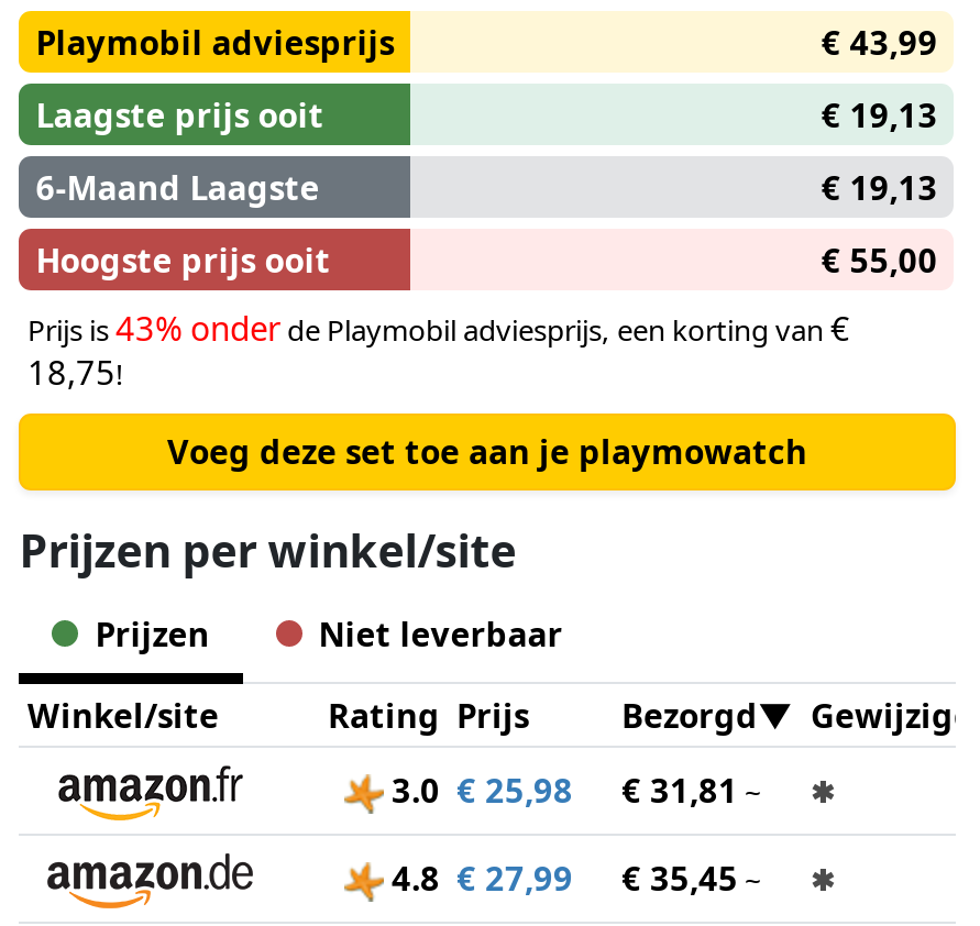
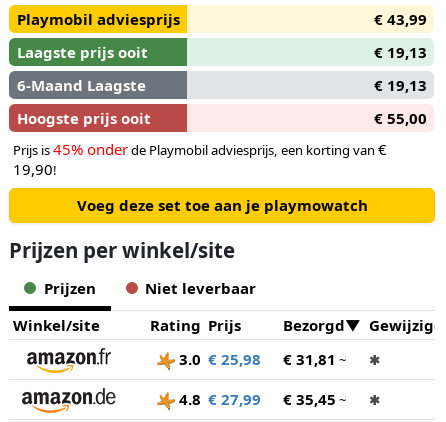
- Prijs is 43% onder de Playmobil adviesprijs, een korting van €
+ Prijs is 45% onder de Playmobil adviesprijs, een korting van €

- 18,75!
+ 19,90!
